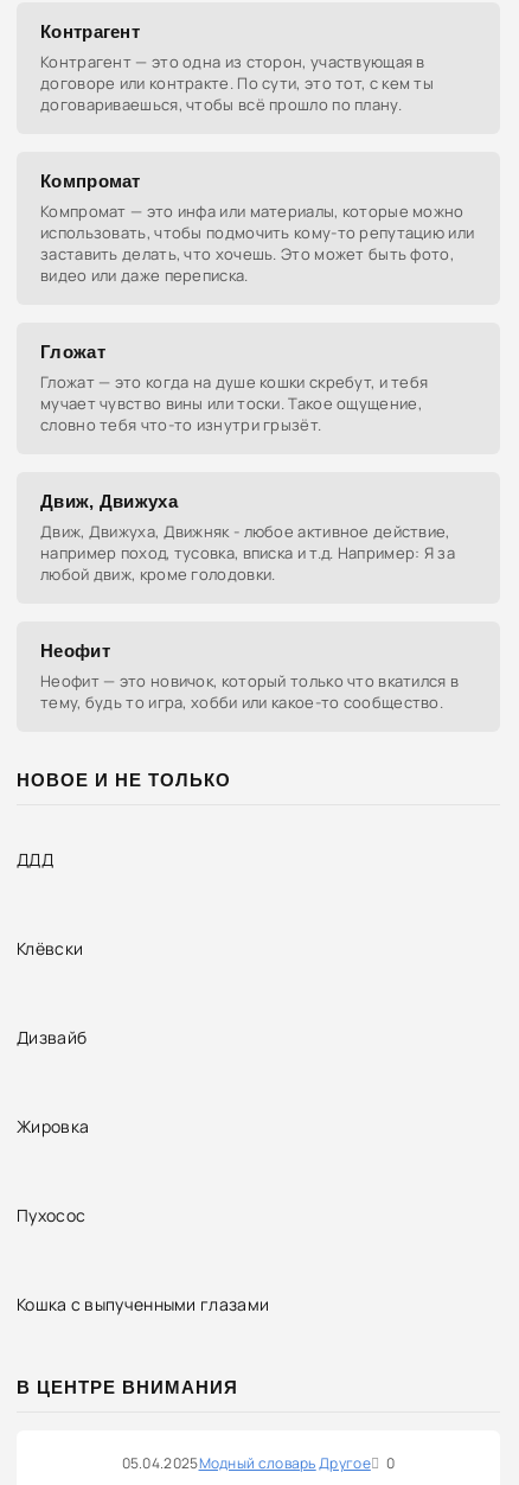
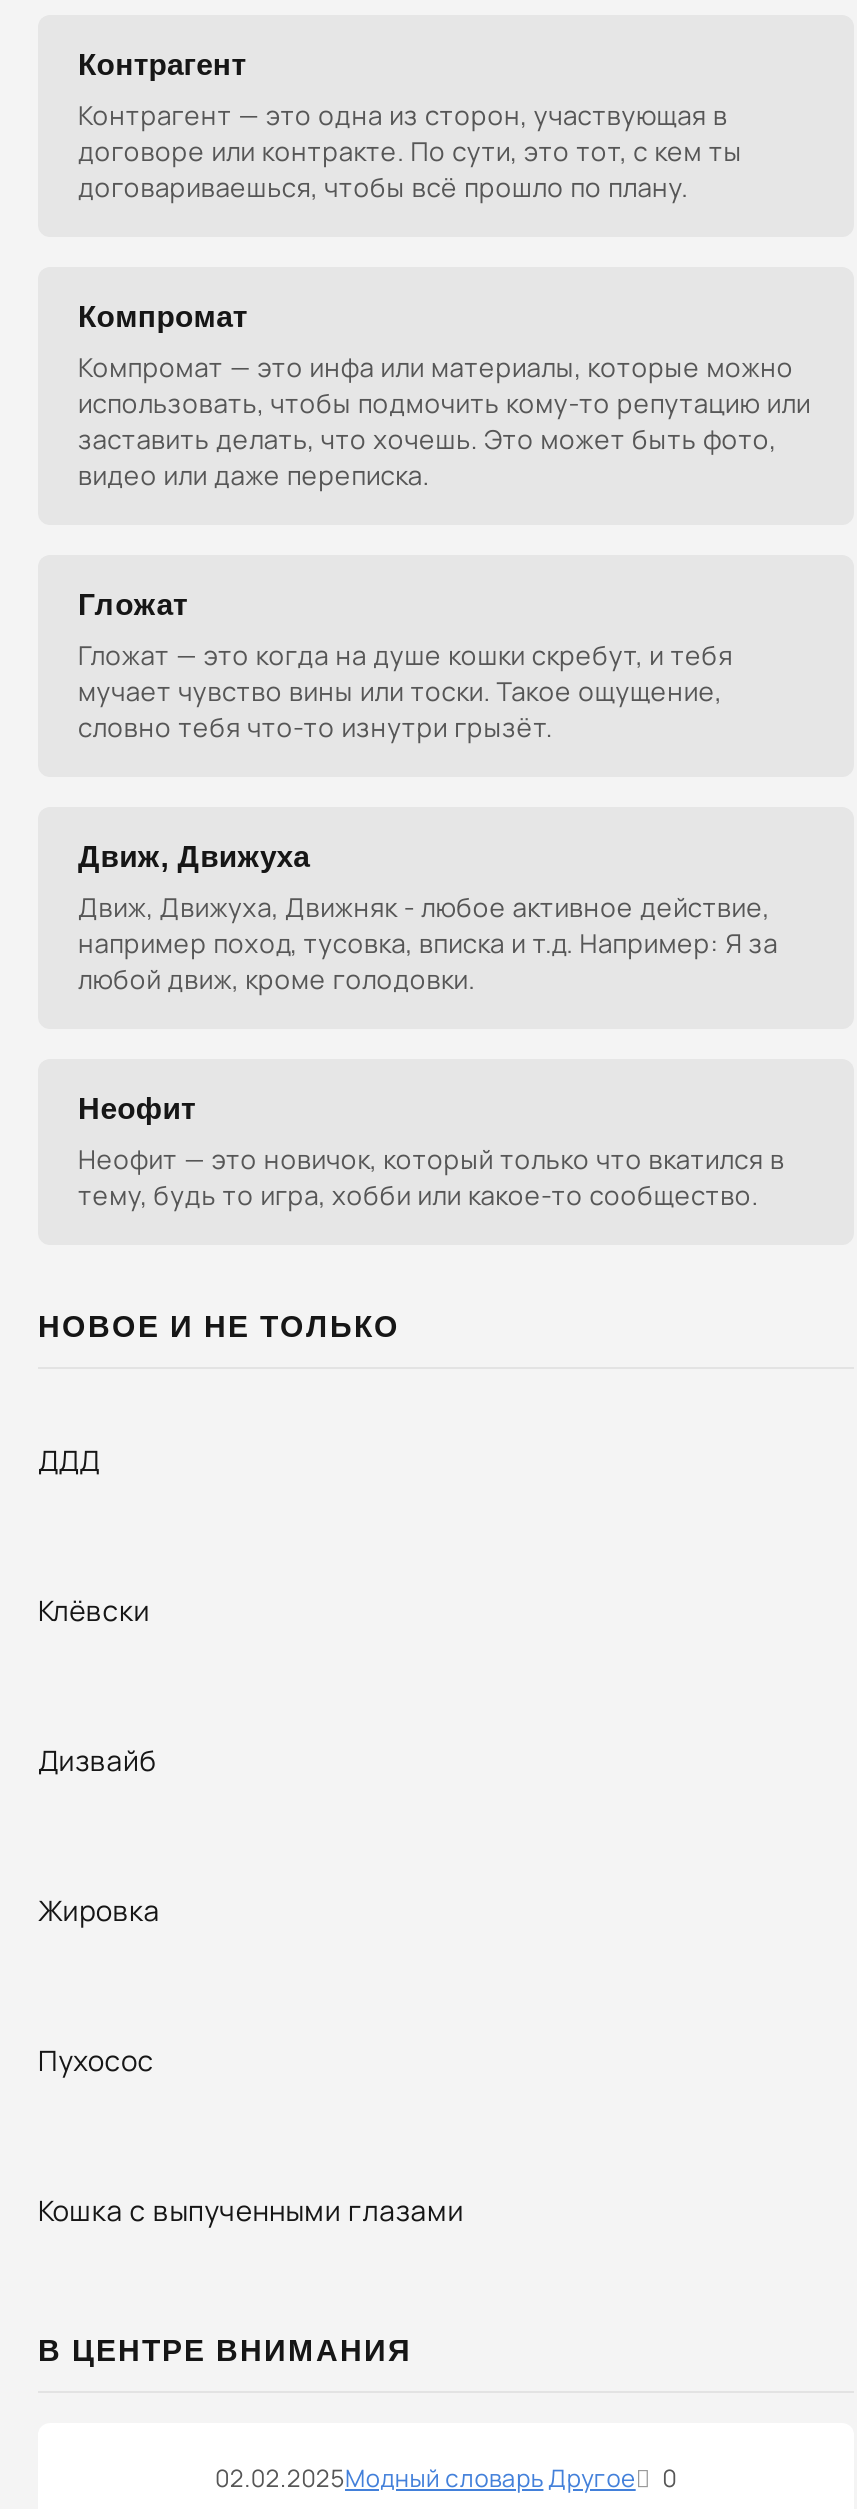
- 05.04.2025Модный словарь Другое
+ 02.02.2025Модный словарь Другое
